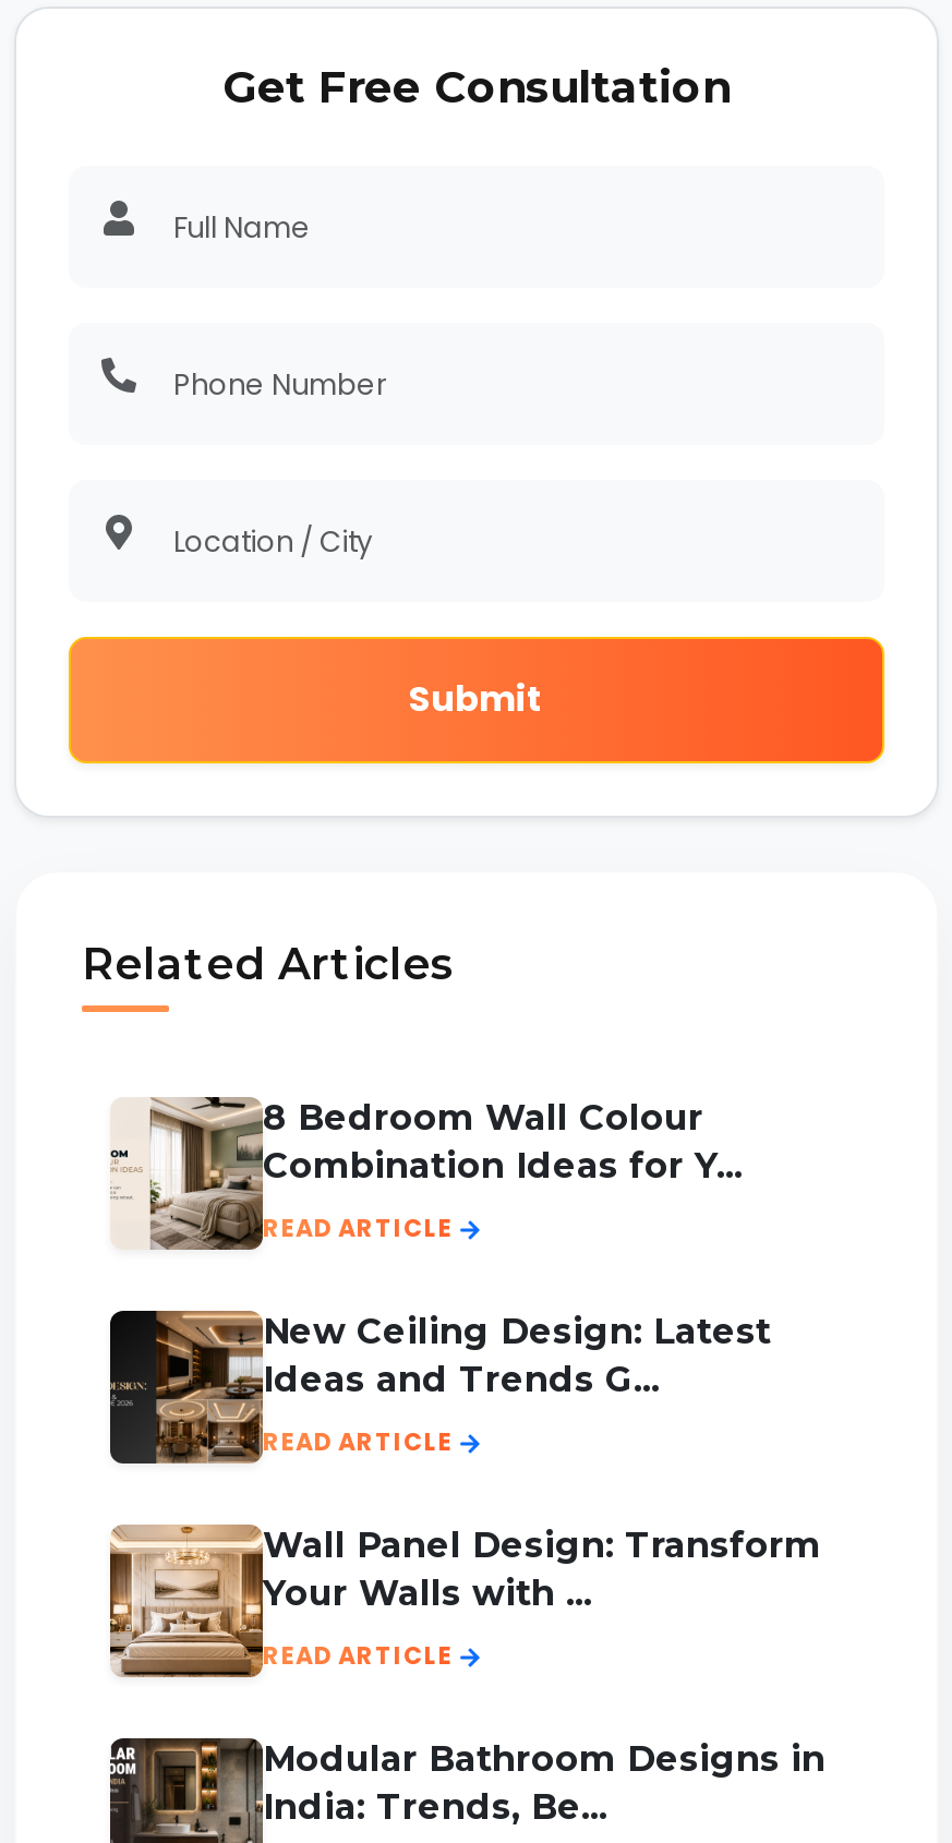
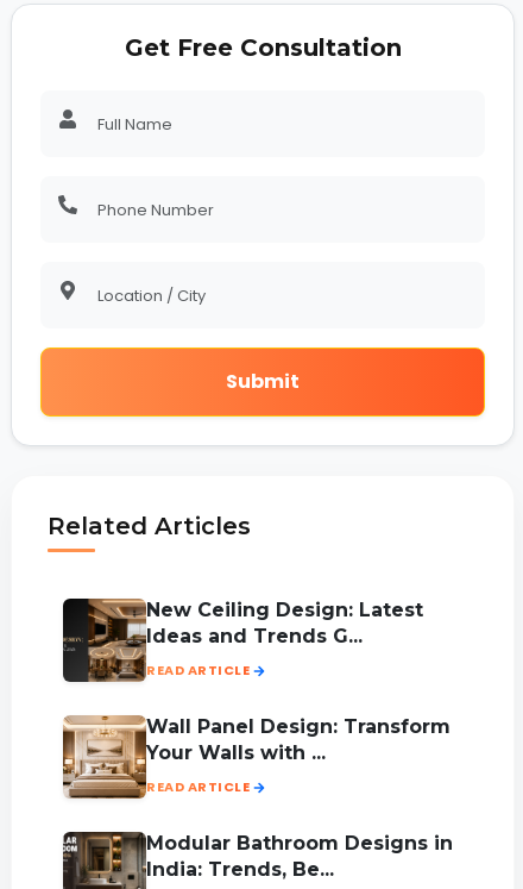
- [image]
- 8 Bedroom Wall Colour
- Combination Ideas for Y...
- READ ARTICLE
